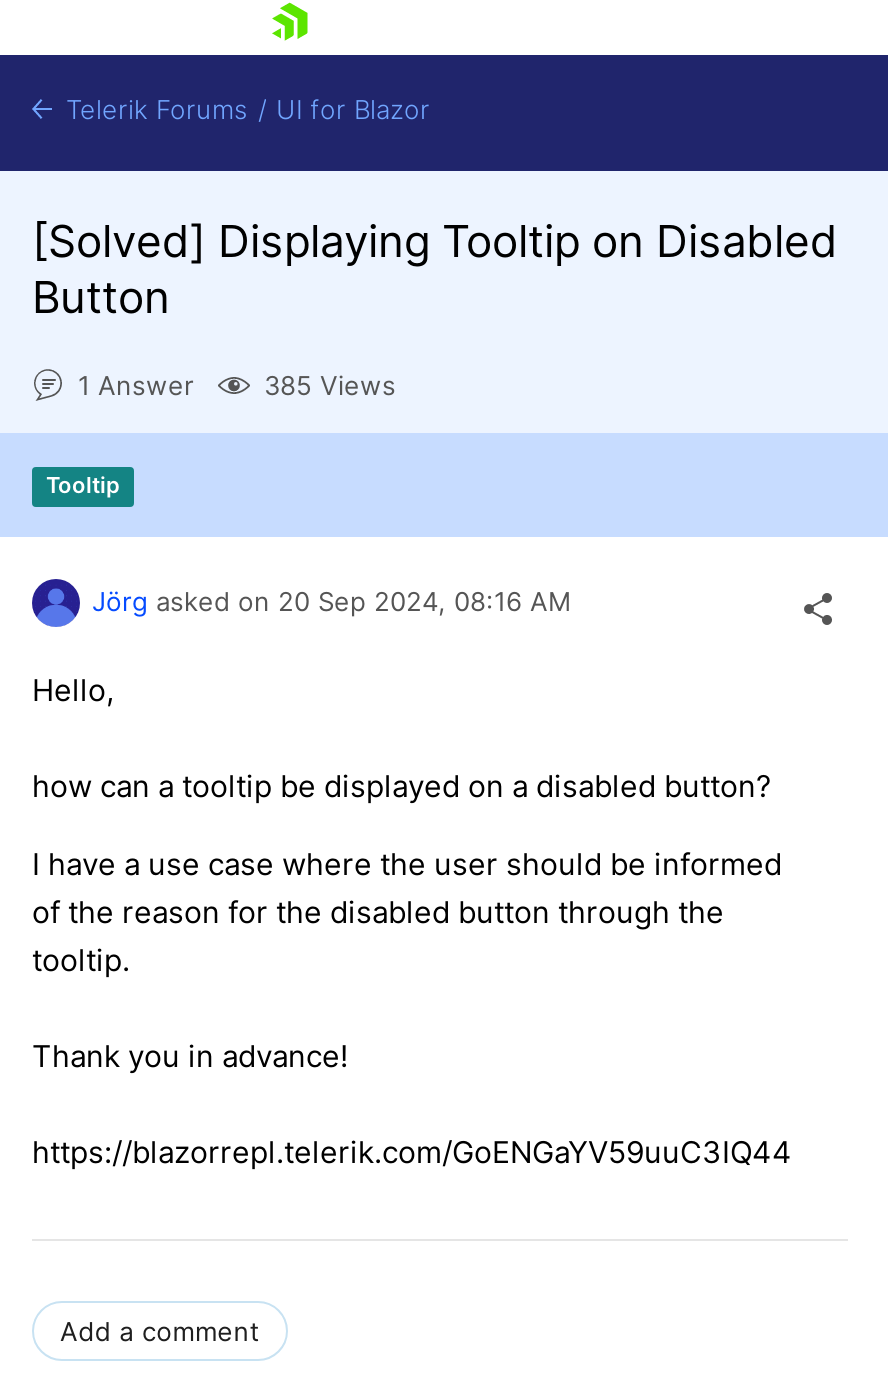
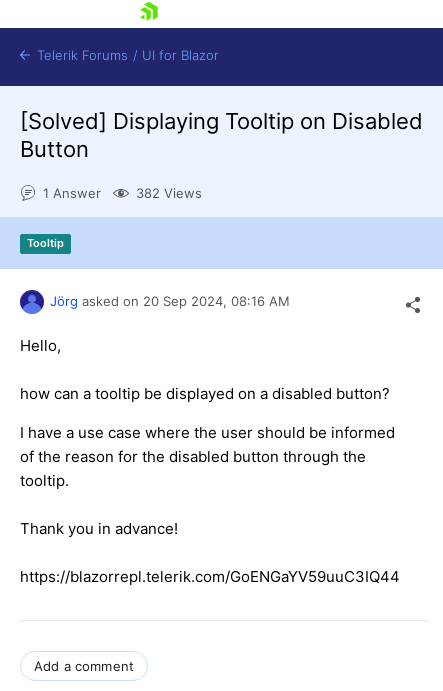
- 385 Views
+ 382 Views
